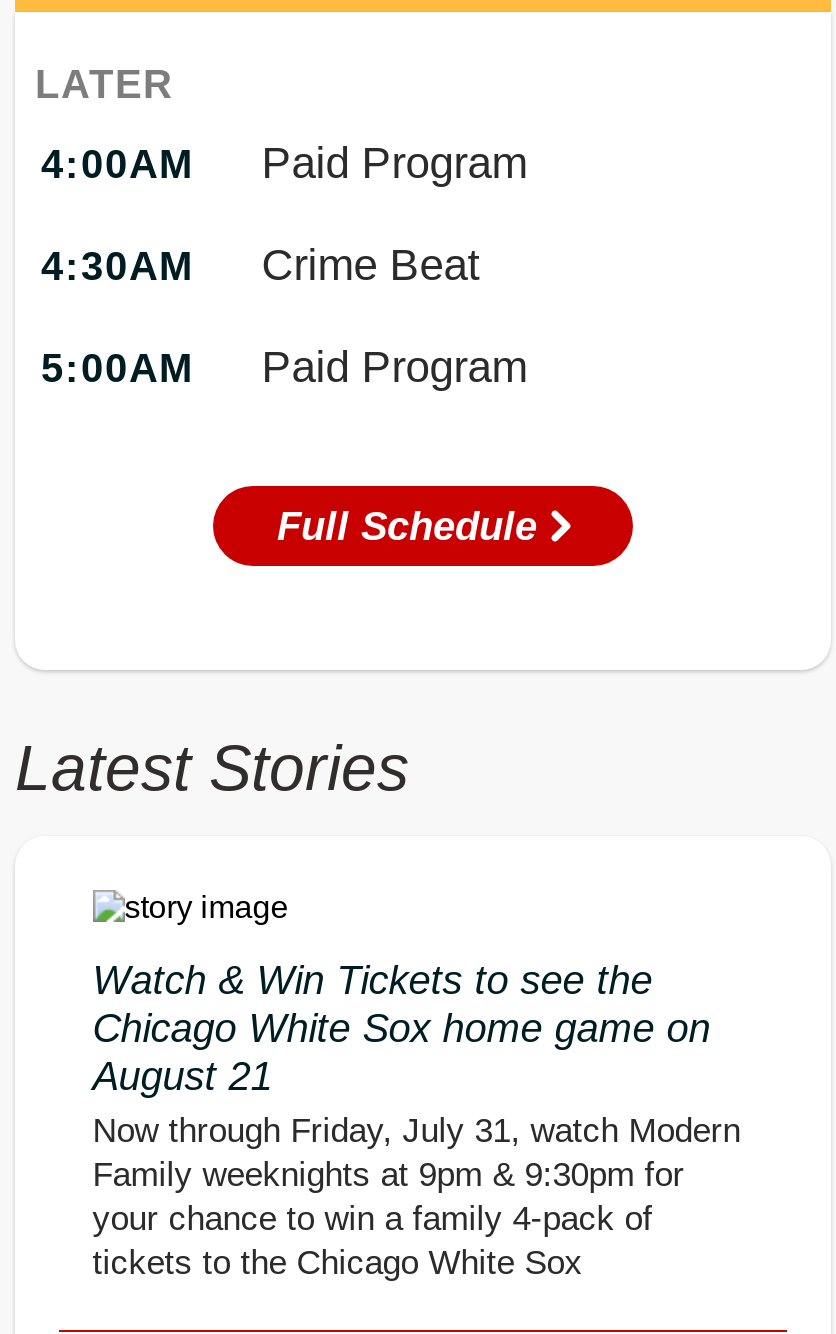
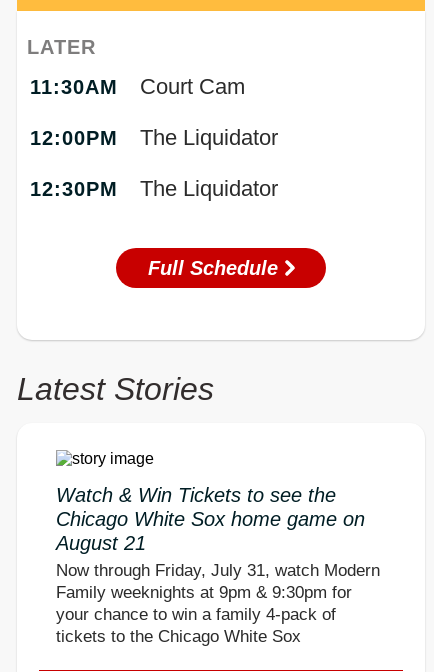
- 4:00AM
- Paid Program
+ 11:30AM
+ Court Cam

- 4:30AM
- Crime Beat
+ 12:00PM
+ The Liquidator

- 5:00AM
- Paid Program
+ 12:30PM
+ The Liquidator
